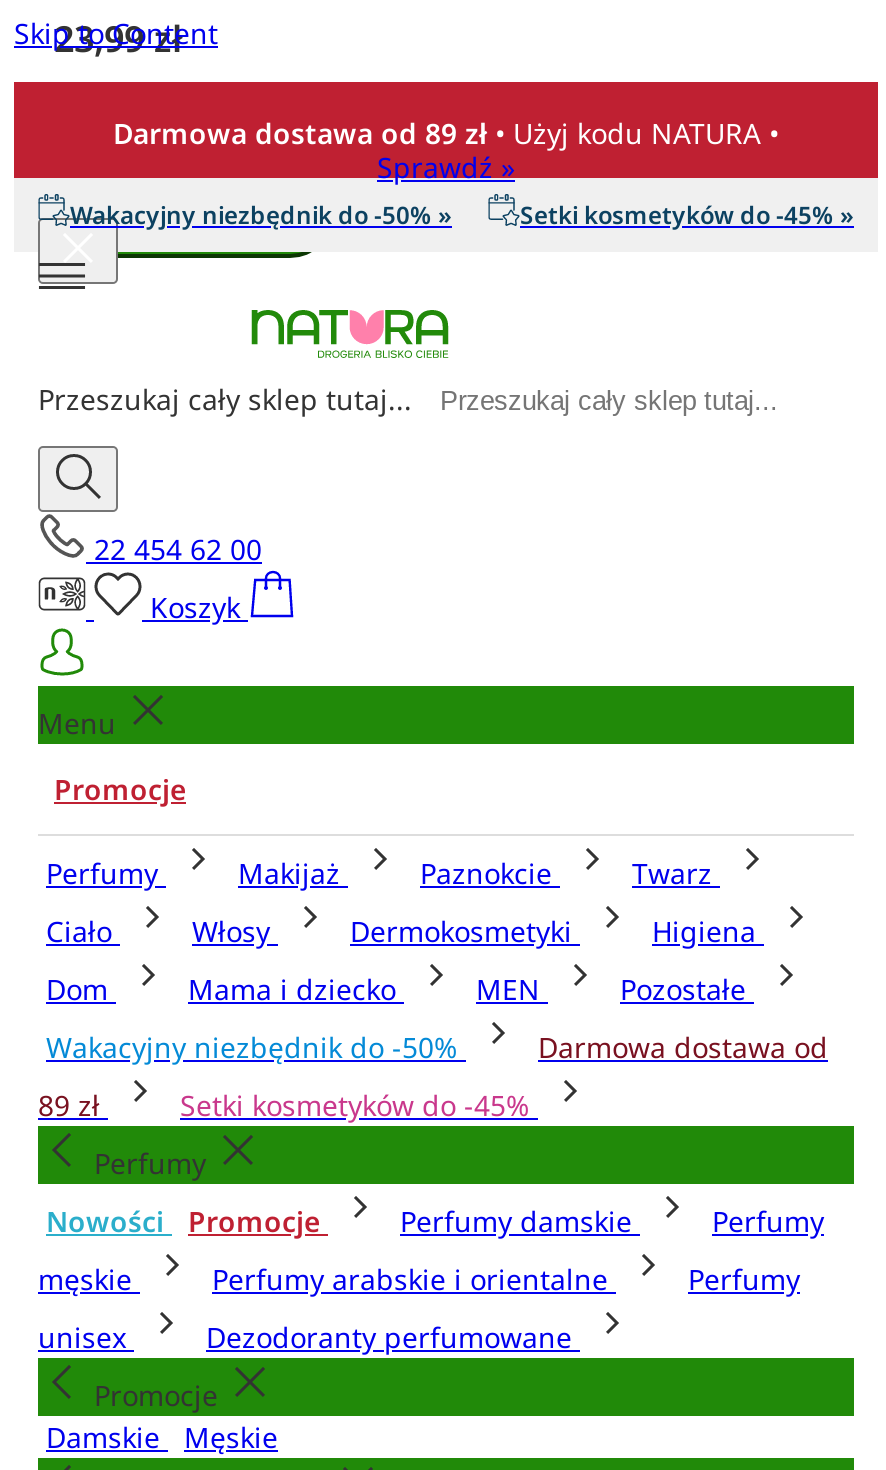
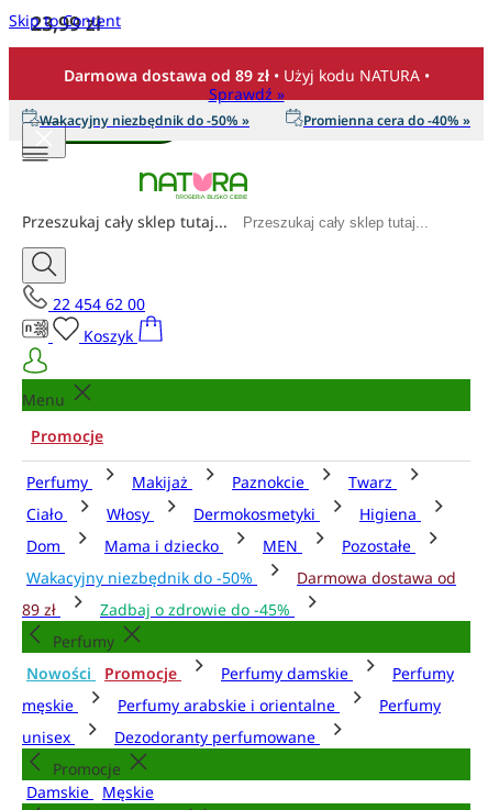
- Setki kosmetyków do -45% »
+ Promienna cera do -40% »

- Setki kosmetyków do -45%
+ Zadbaj o zdrowie do -45%
